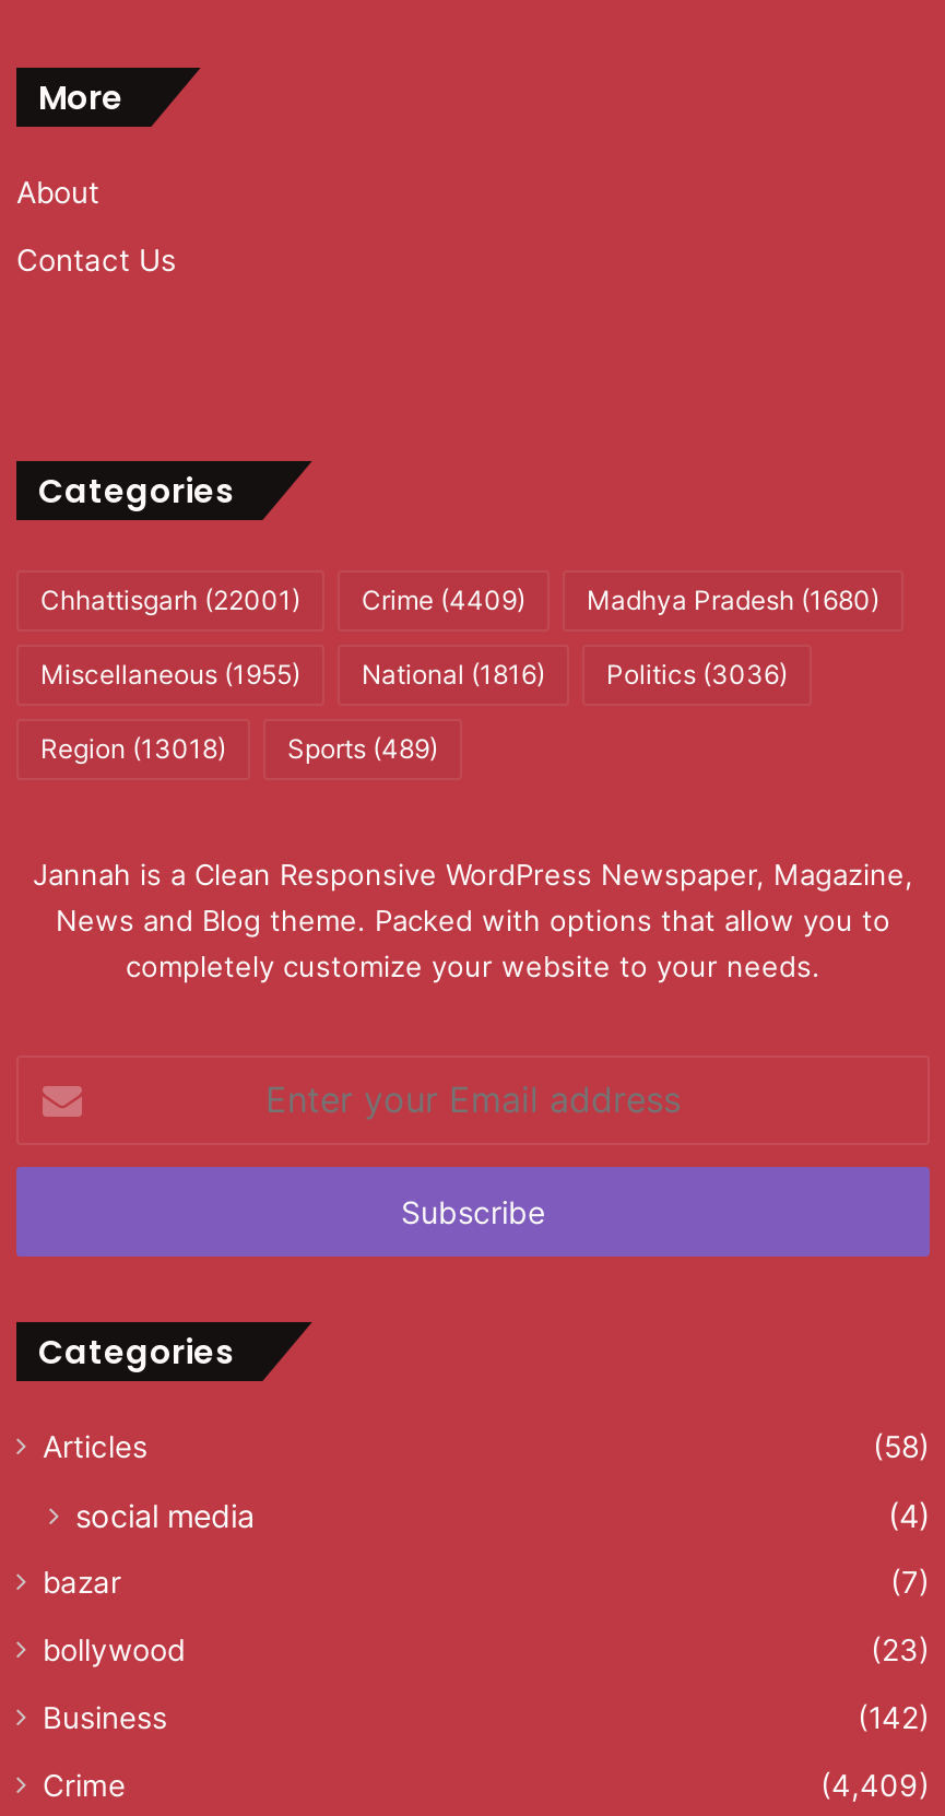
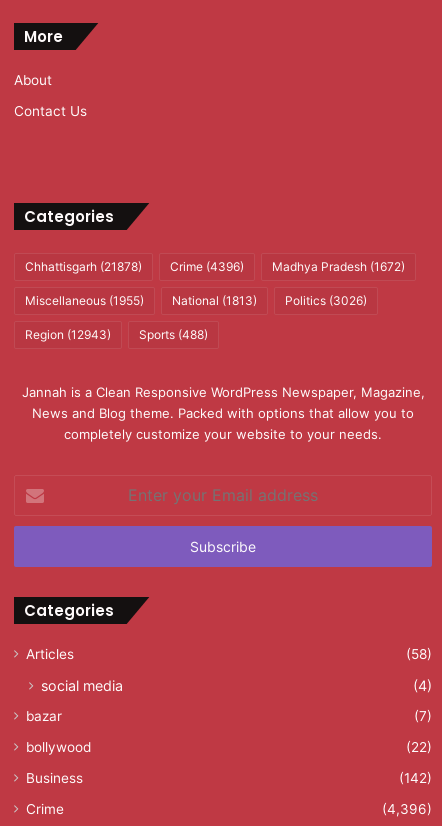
- Chhattisgarh (22001)
+ Chhattisgarh (21878)

- Crime (4409)
+ Crime (4396)

- Madhya Pradesh (1680)
+ Madhya Pradesh (1672)

- National (1816)
+ National (1813)

- Politics (3036)
+ Politics (3026)

- Region (13018)
+ Region (12943)

- Sports (489)
+ Sports (488)

- (23)
+ (22)

- (4,409)
+ (4,396)
